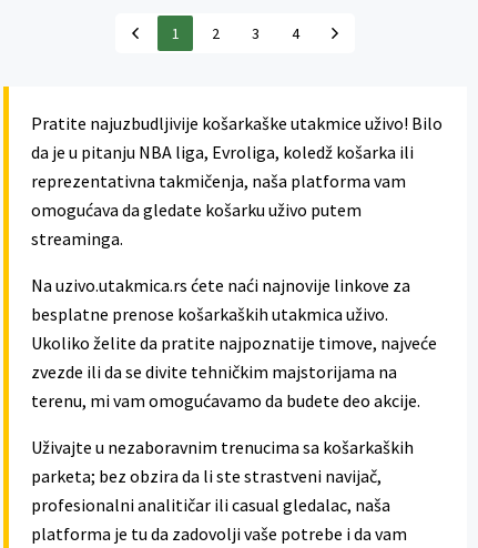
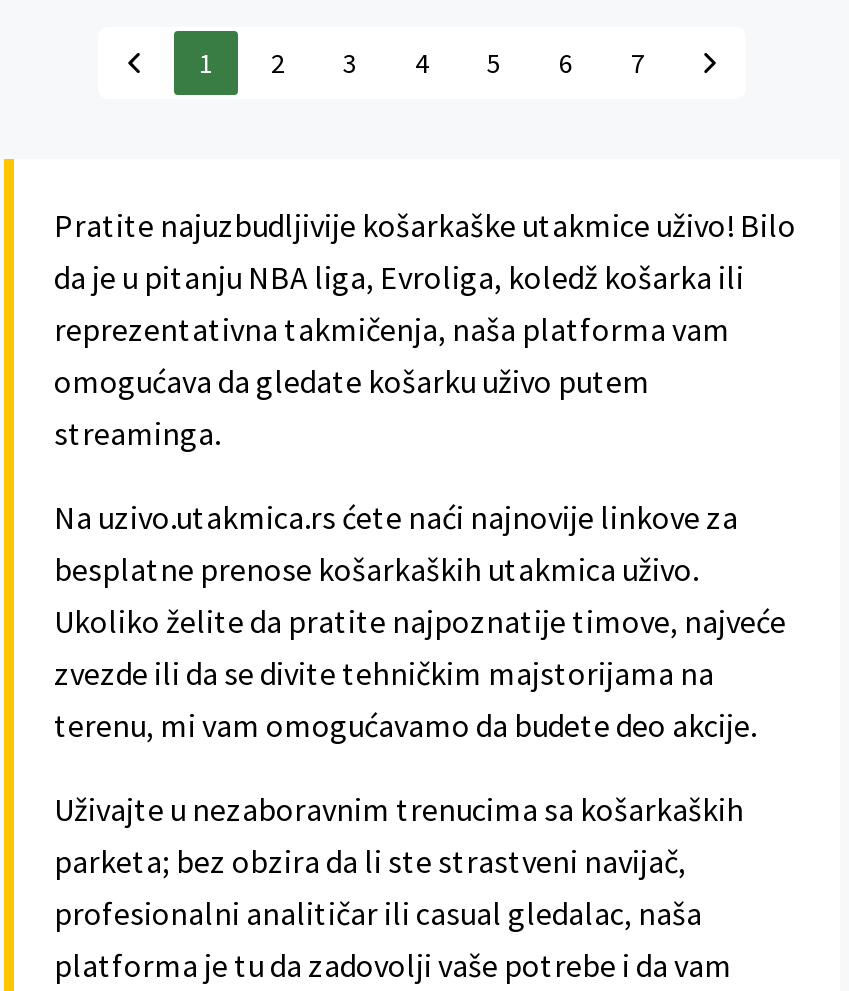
+ 5
+ 6
+ 7
